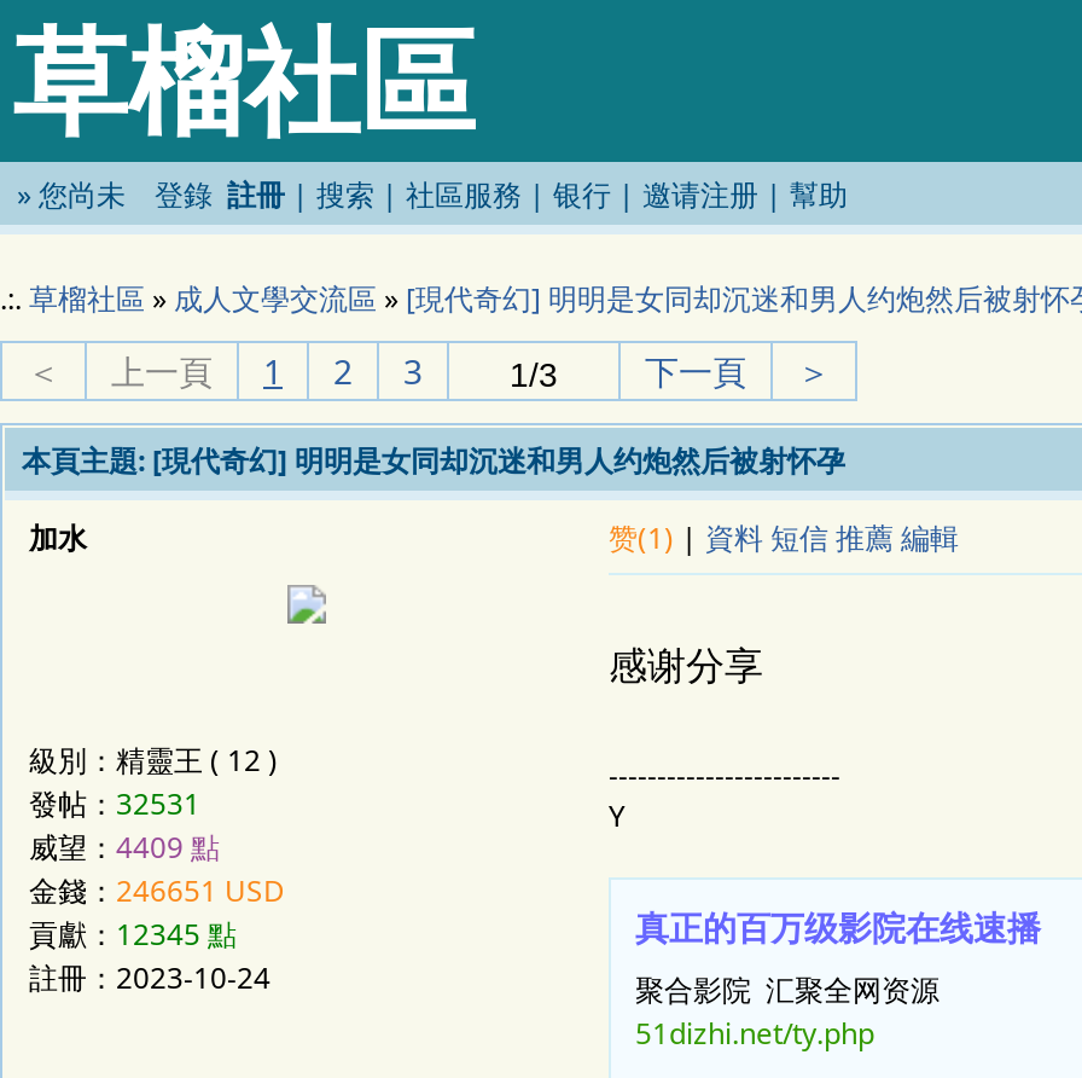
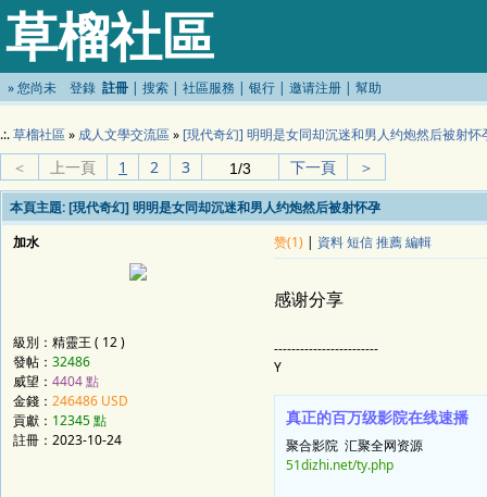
- 發帖：32531
+ 發帖：32486

- 威望：4409 點
+ 威望：4404 點

- 金錢：246651 USD
+ 金錢：246486 USD
